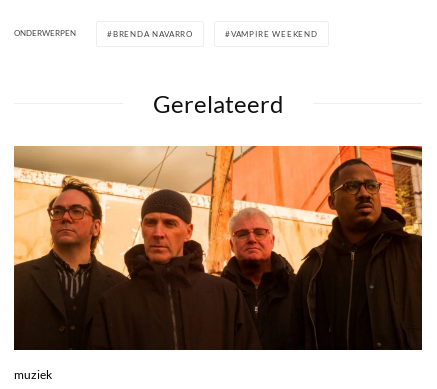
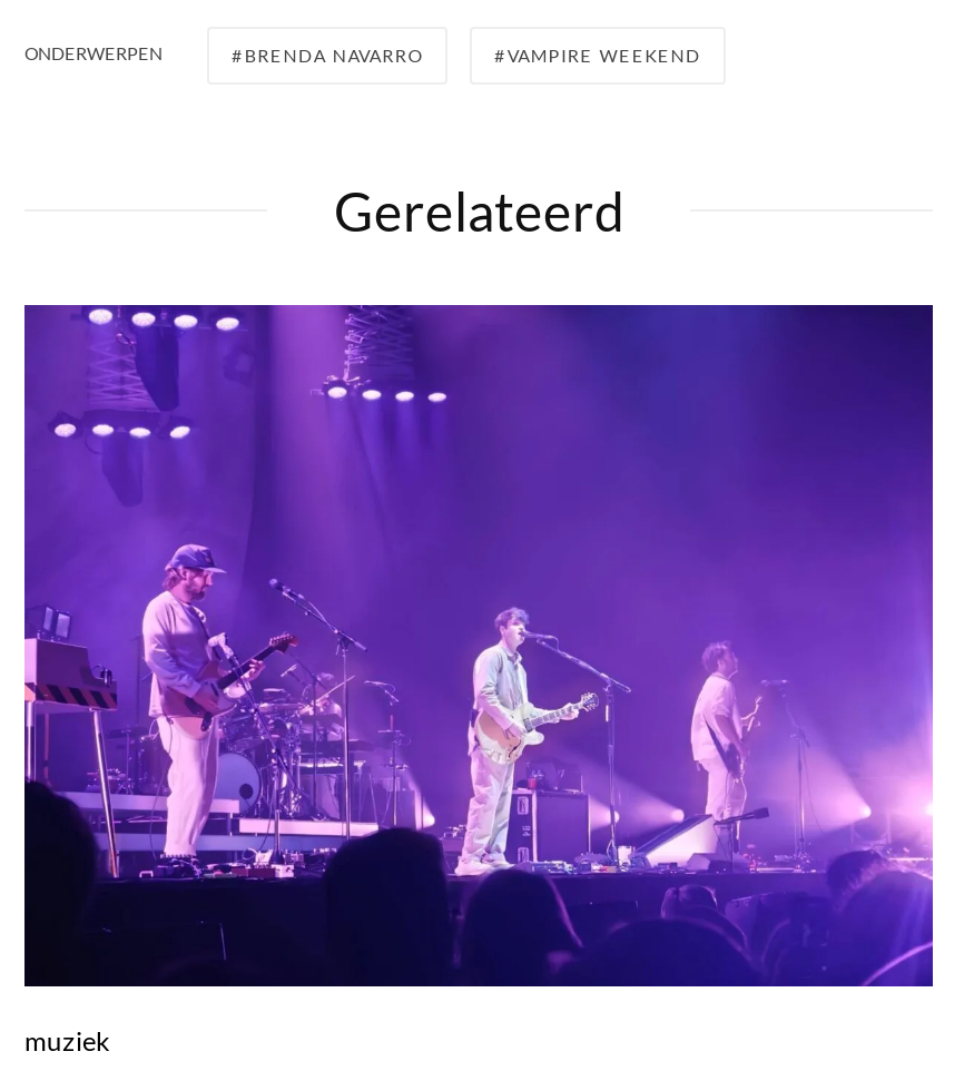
- [image]
+ [image]
